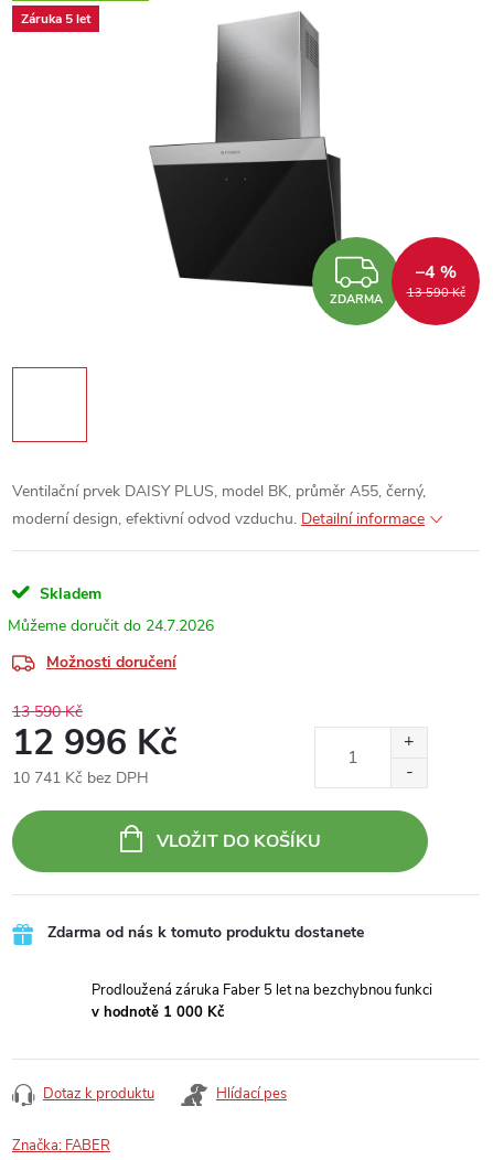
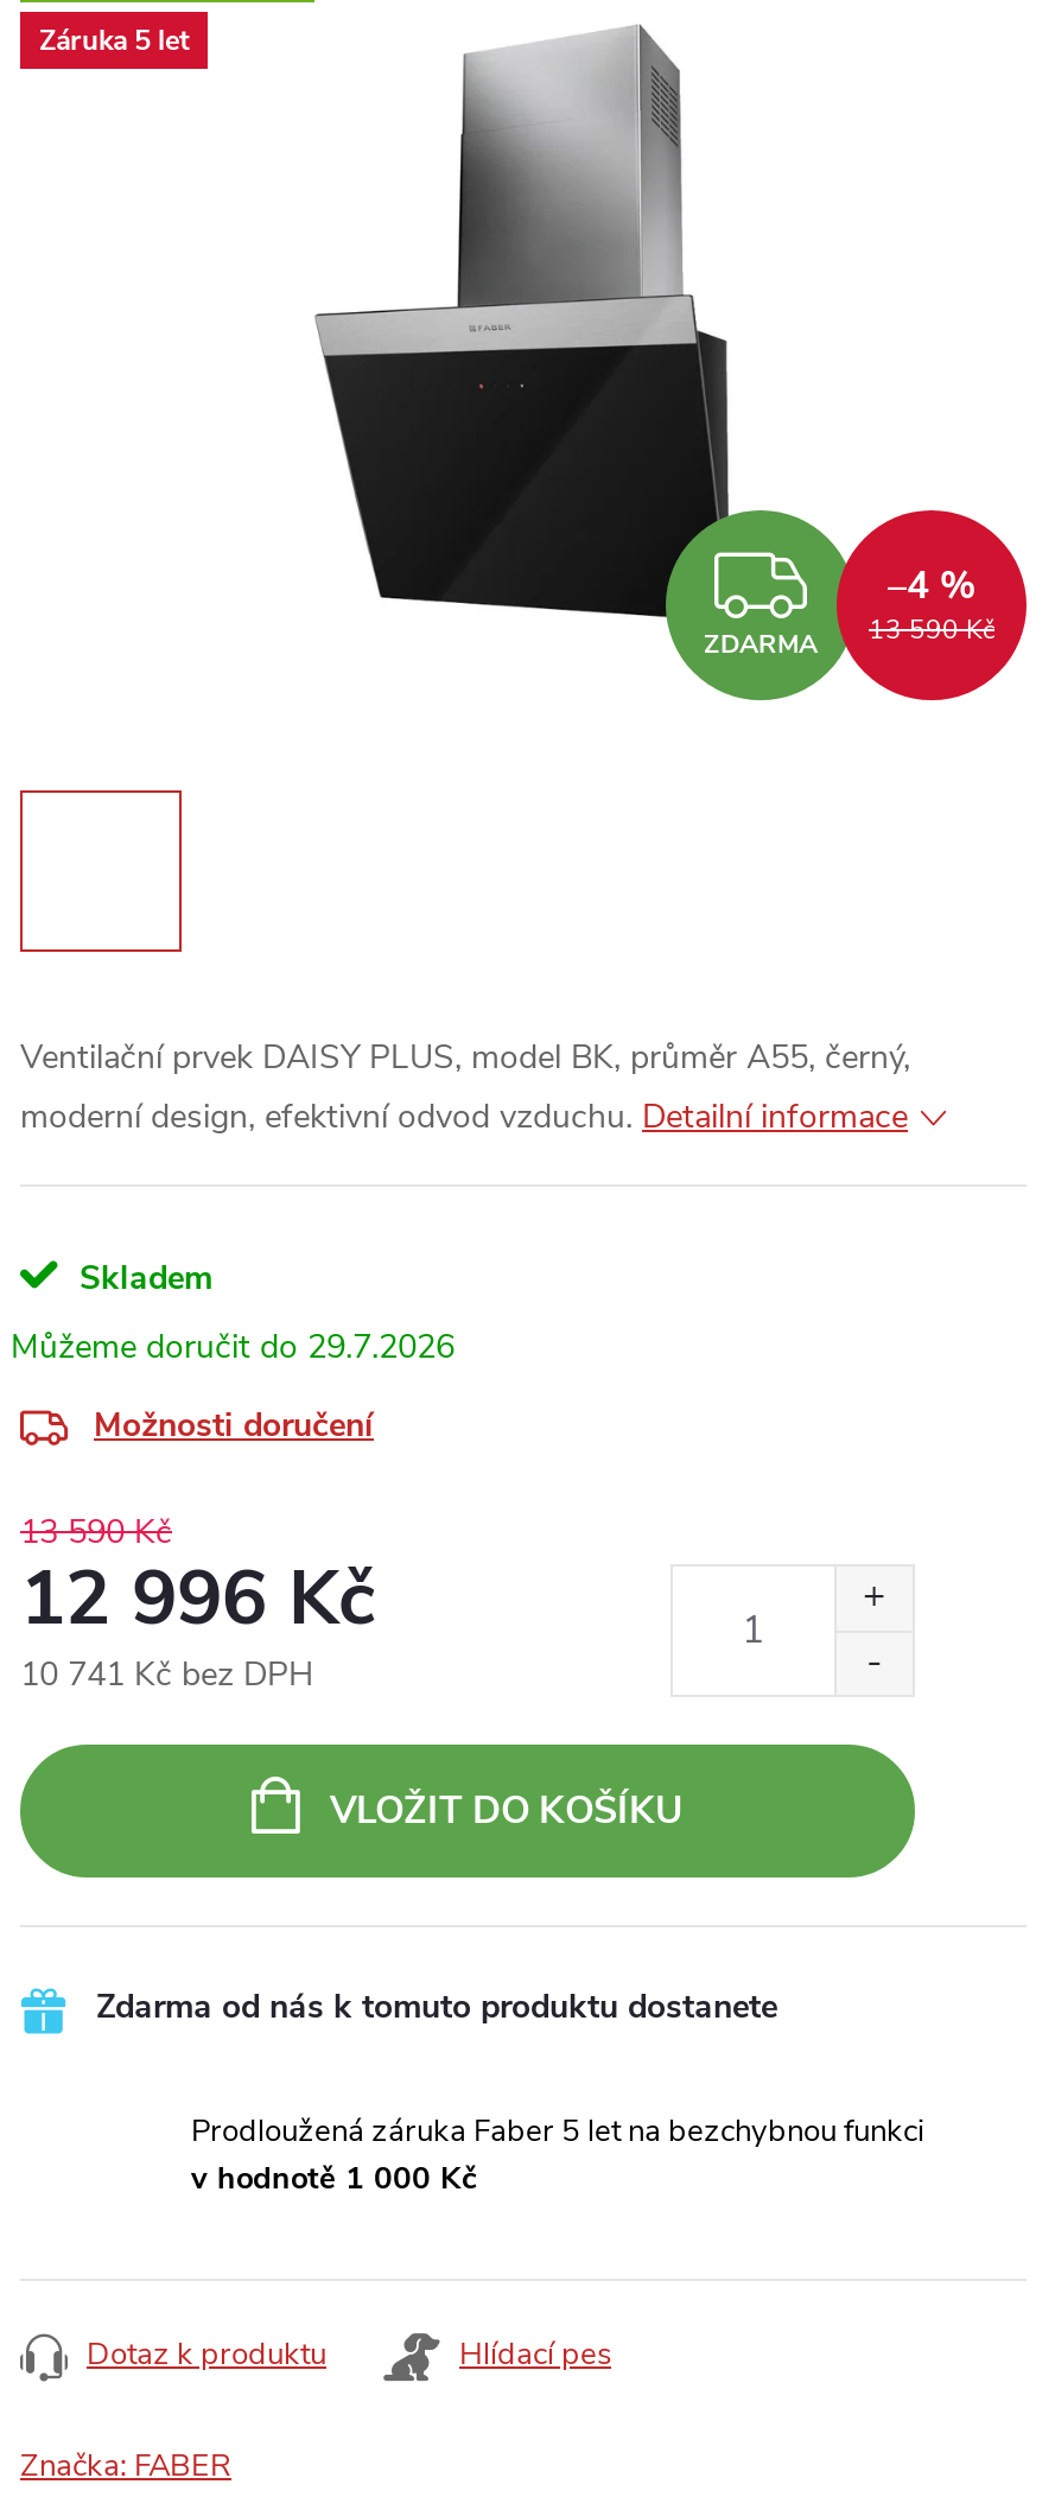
- 24.7.2026
+ 29.7.2026
